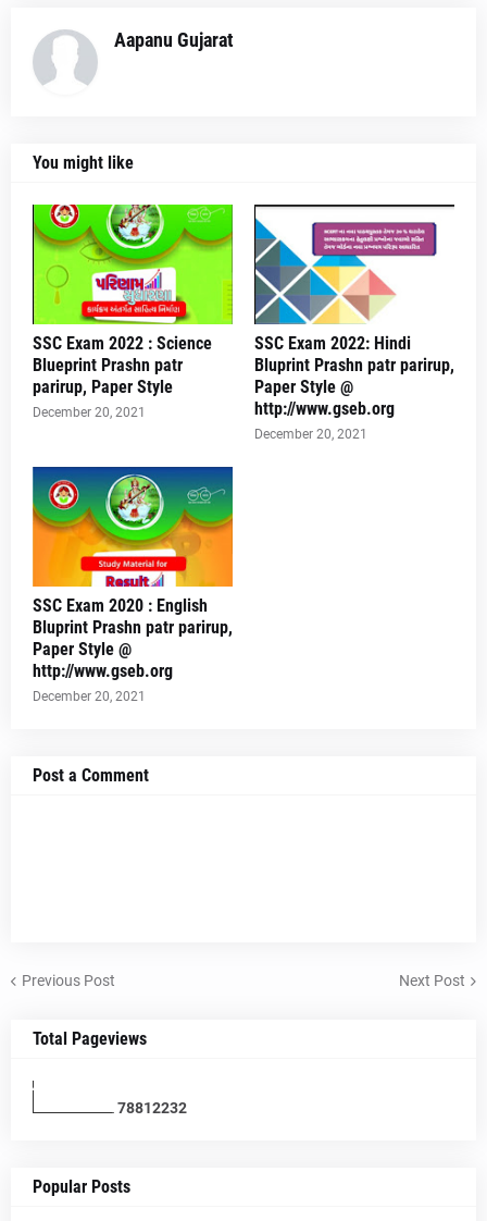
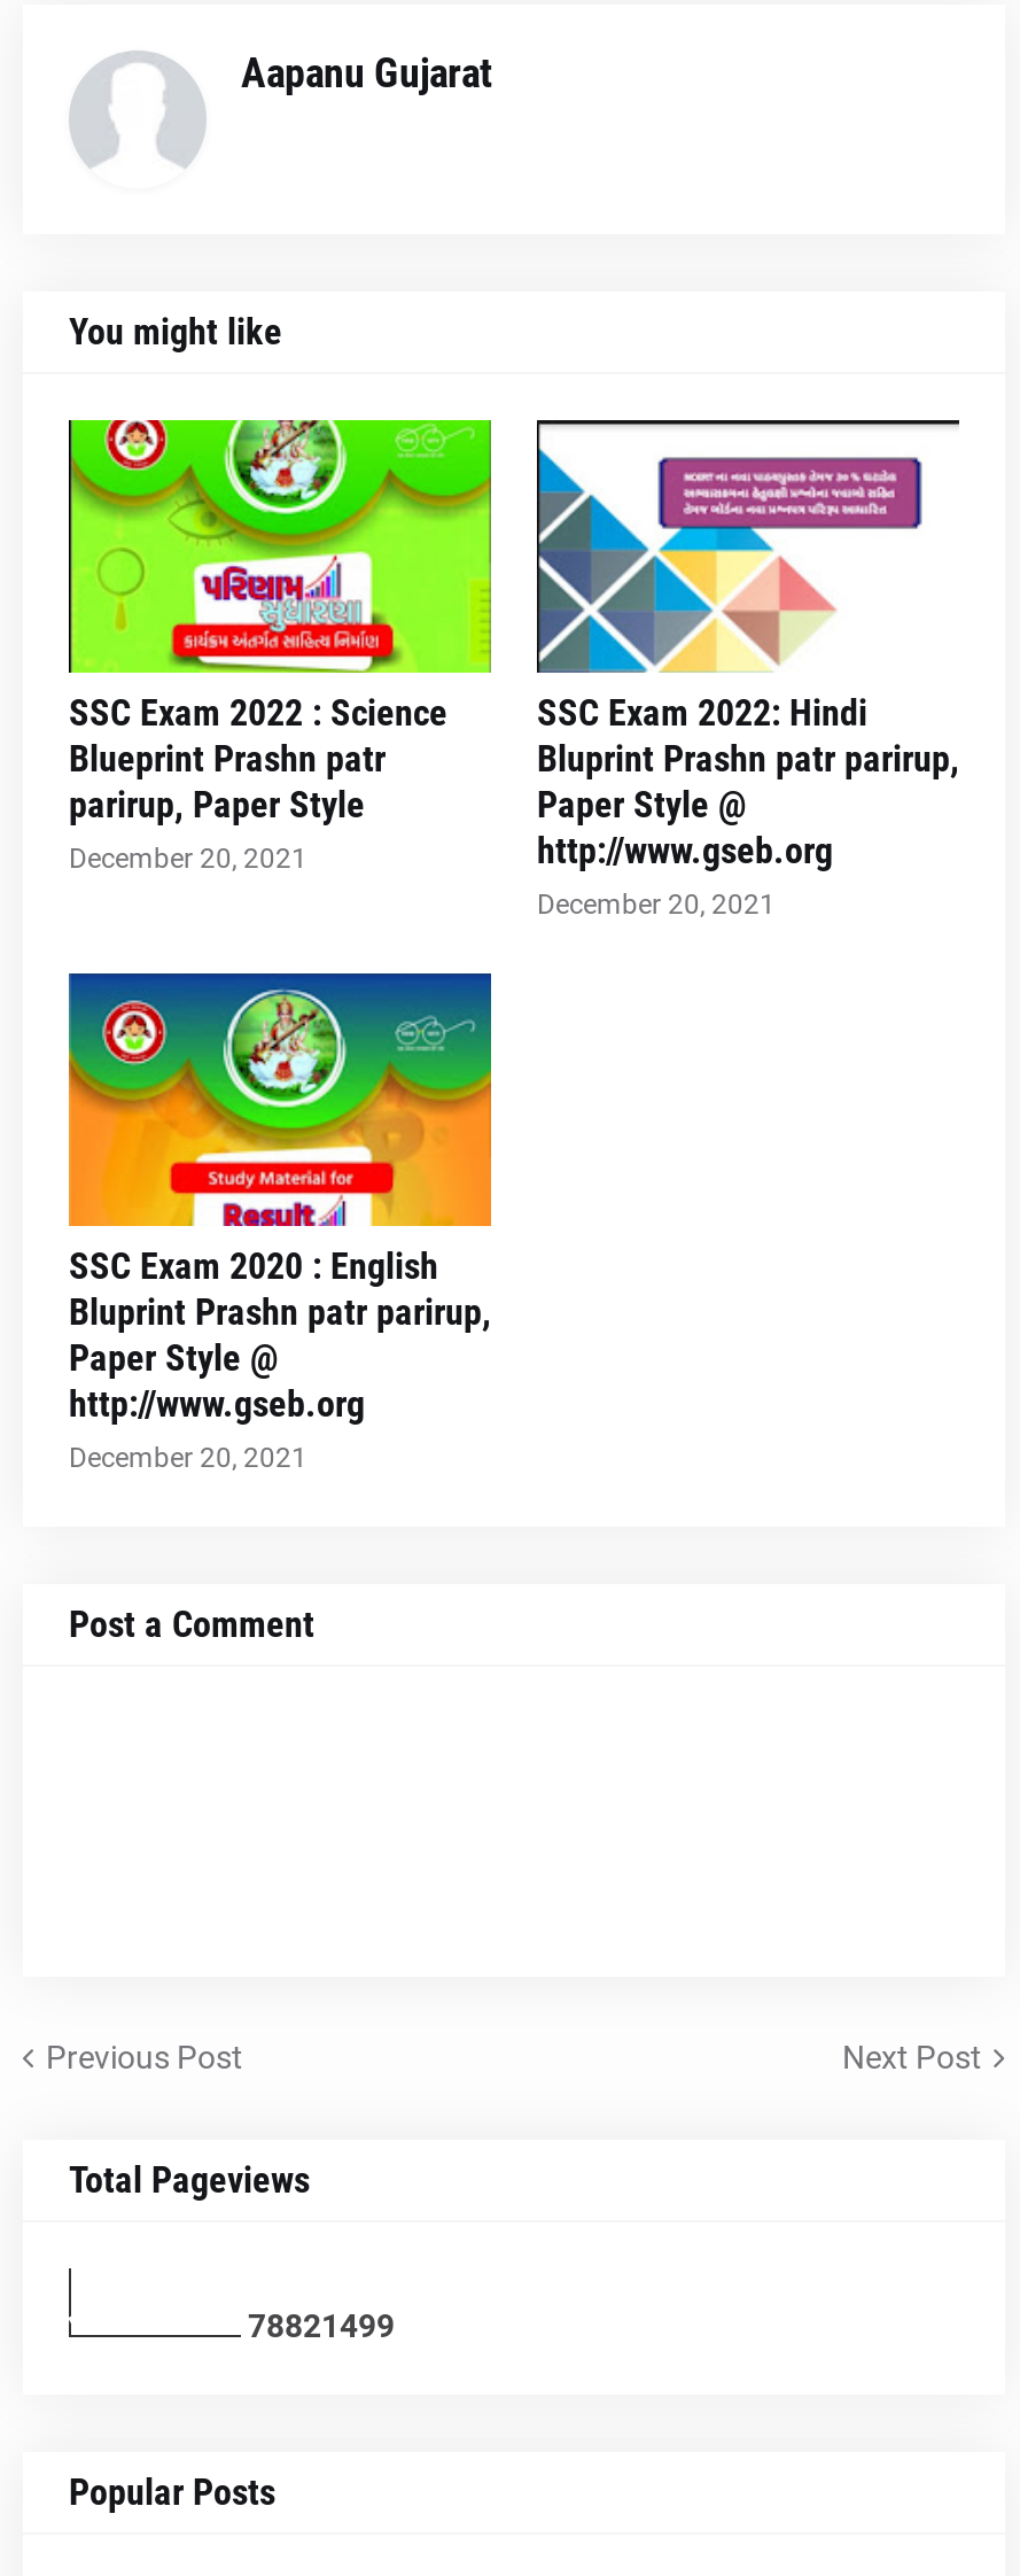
- 78812 232
+ 78821 499
